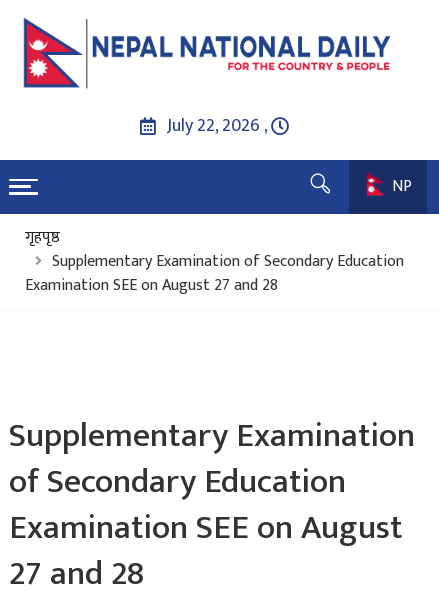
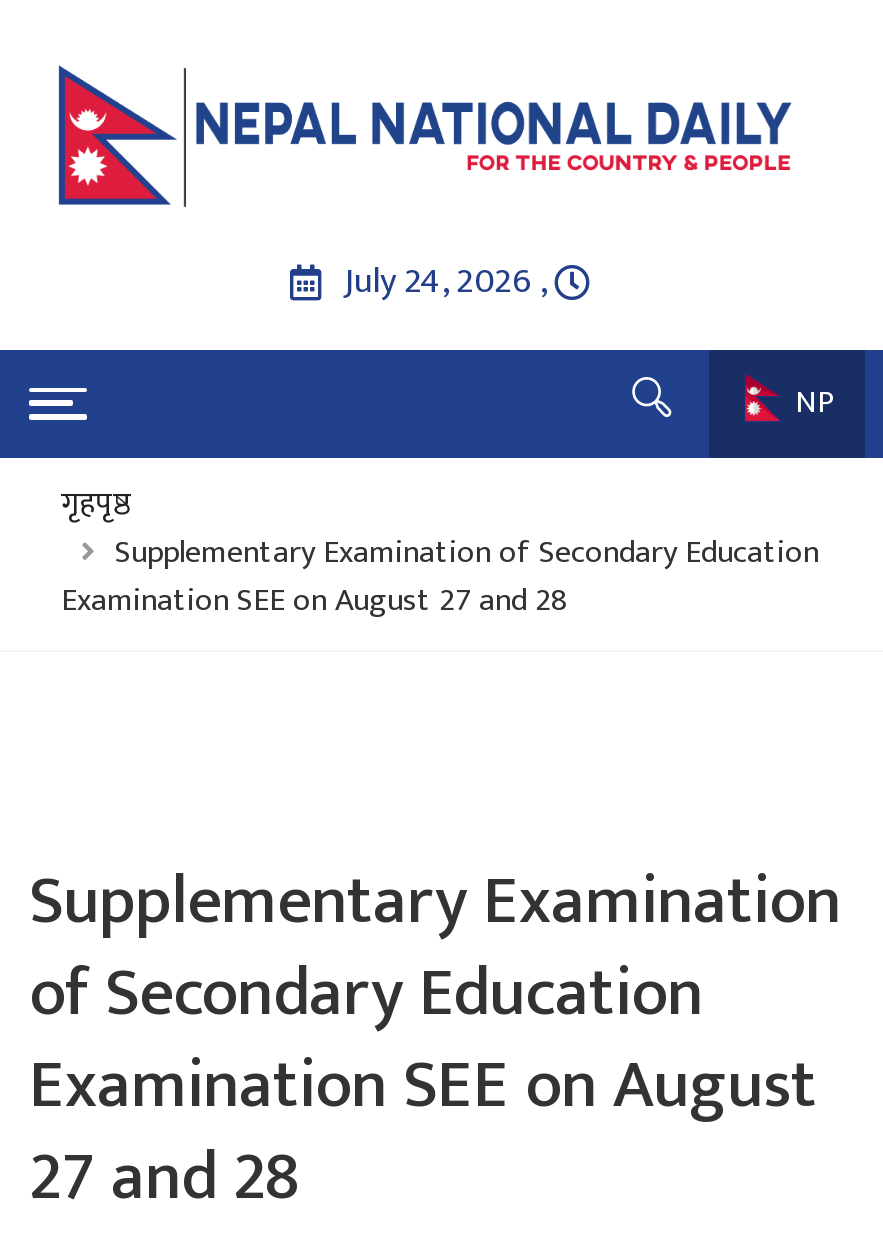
- July 22, 2026 ,
+ July 24, 2026 ,
